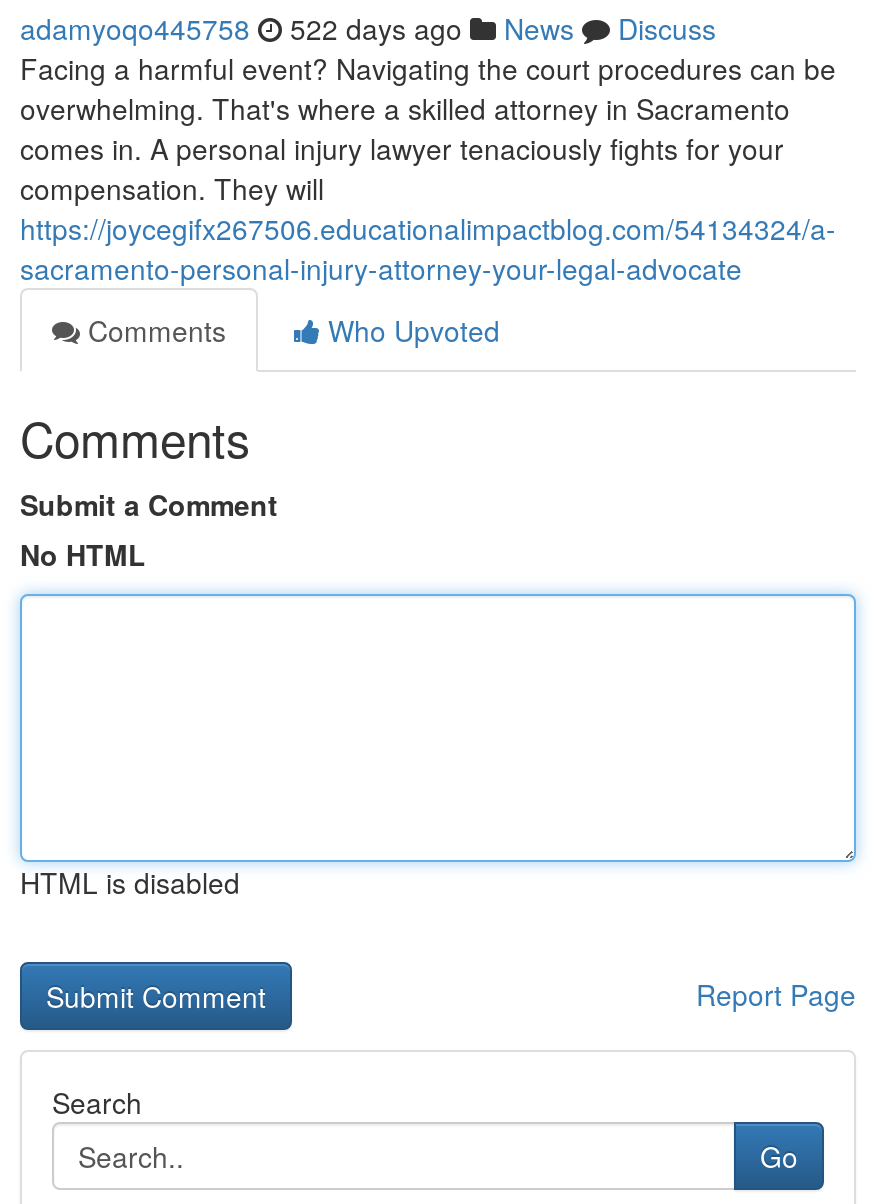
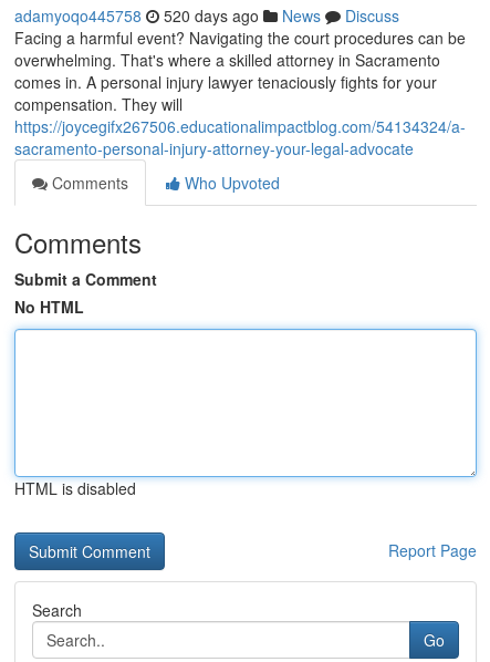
- adamyoqo445758 522 days ago News Discuss
+ adamyoqo445758 520 days ago News Discuss
